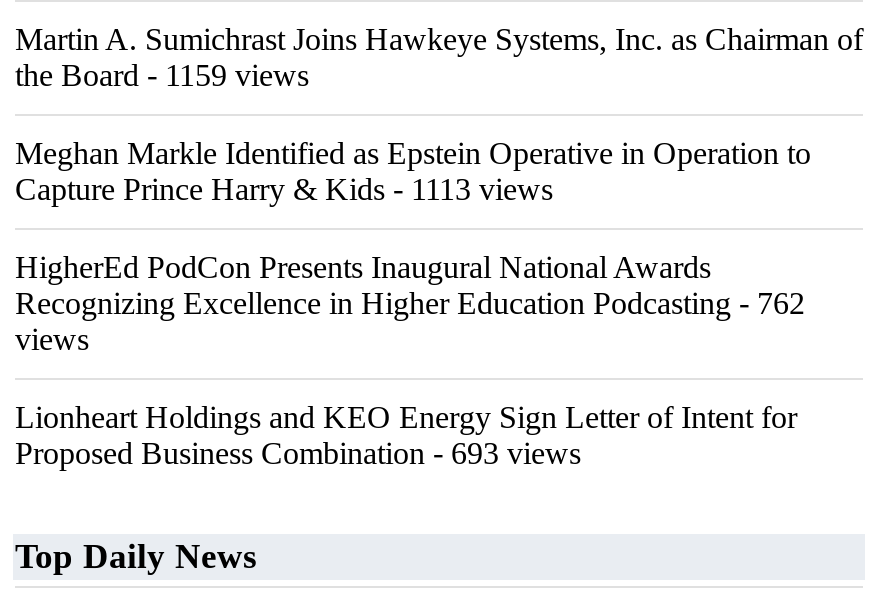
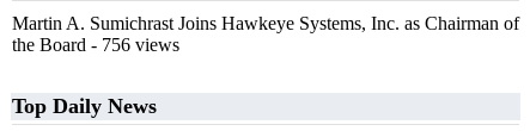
- the Board - 1159 views
- Meghan Markle Identified as Epstein Operative in Operation to
- Capture Prince Harry & Kids - 1113 views
- HigherEd PodCon Presents Inaugural National Awards
- Recognizing Excellence in Higher Education Podcasting - 762
- views
- Lionheart Holdings and KEO Energy Sign Letter of Intent for
- Proposed Business Combination - 693 views
+ the Board - 756 views
